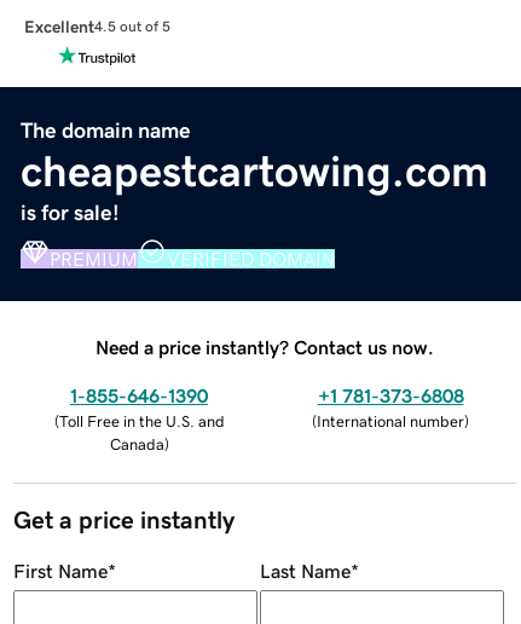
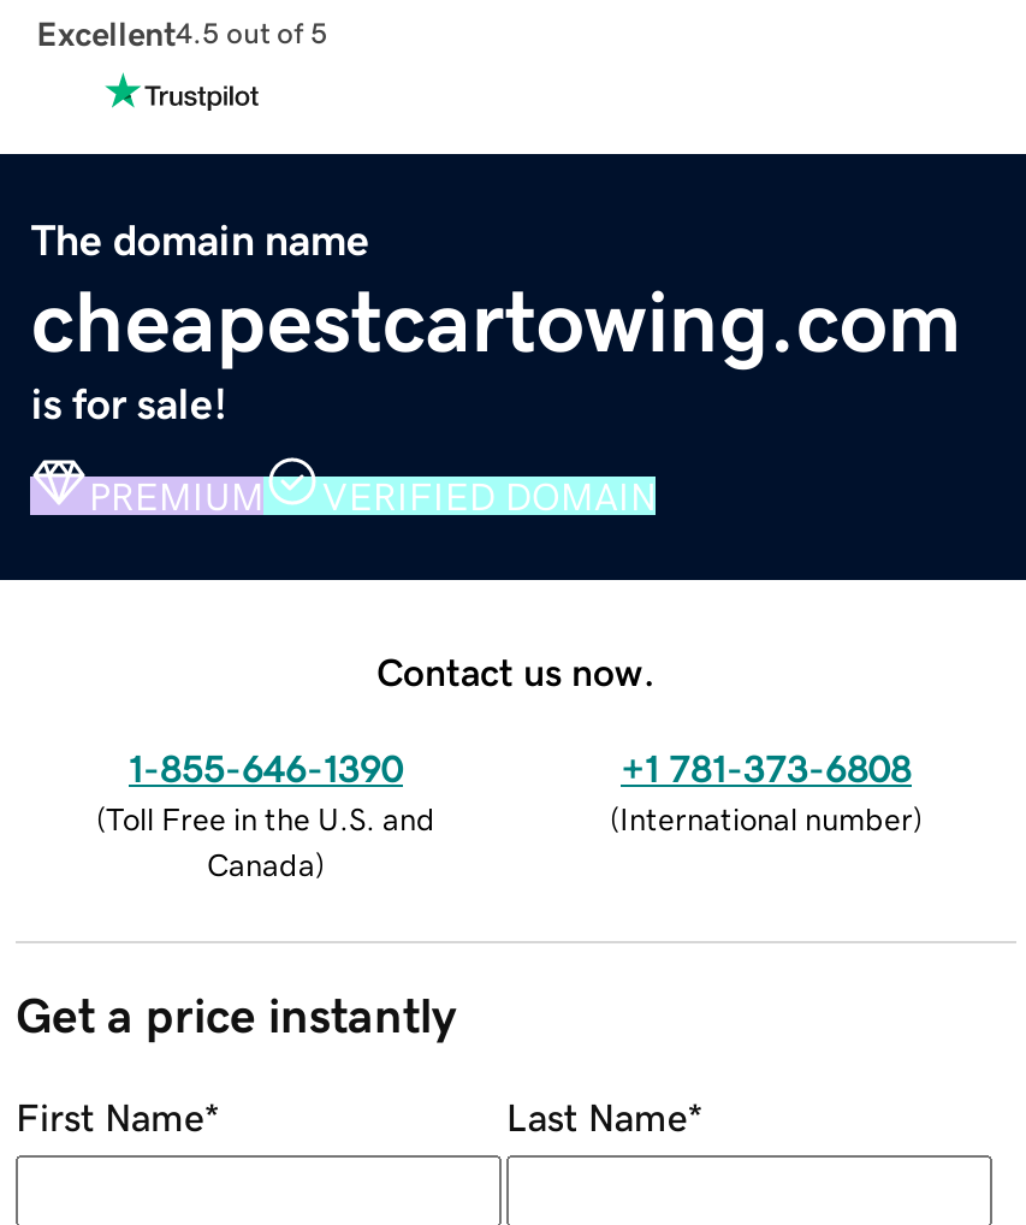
- Need a price instantly? Contact us now.
+ Contact us now.
